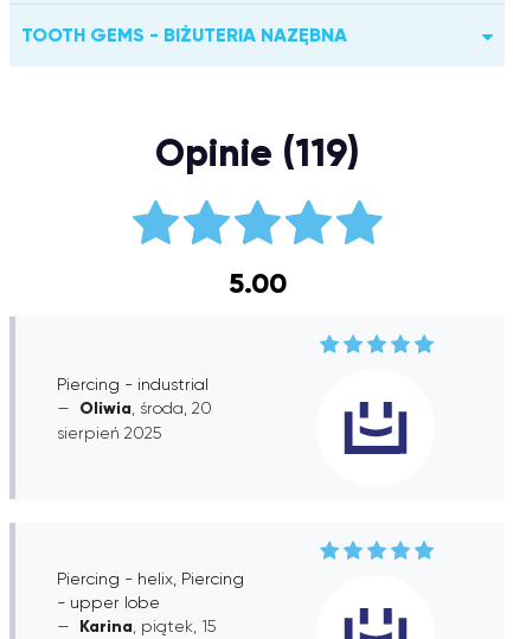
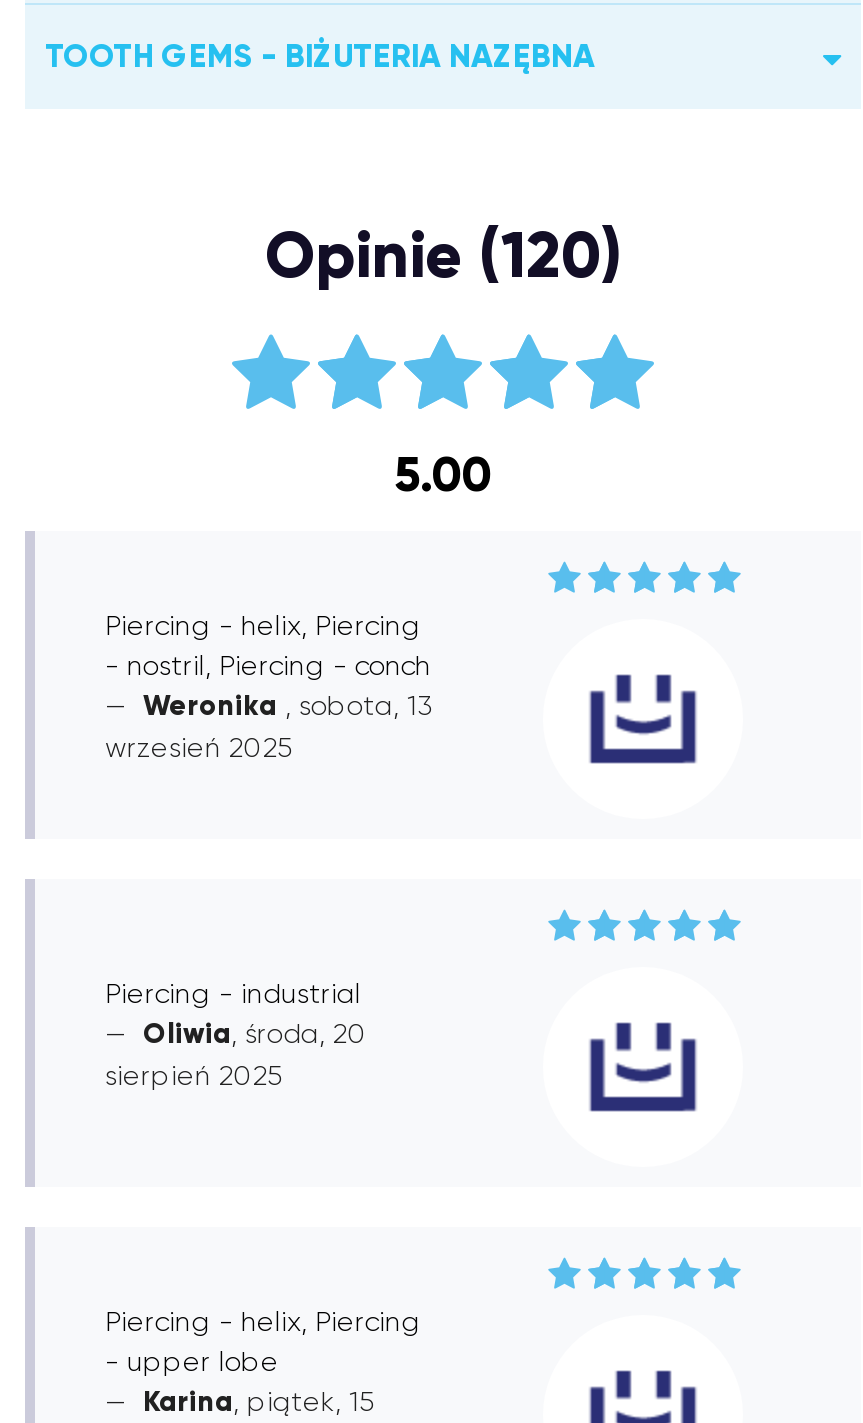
- Opinie (119)
+ Opinie (120)

+ Piercing - helix, Piercing
+ - nostril, Piercing - conch
+ Weronika, sobota, 13
+ wrzesień 2025
